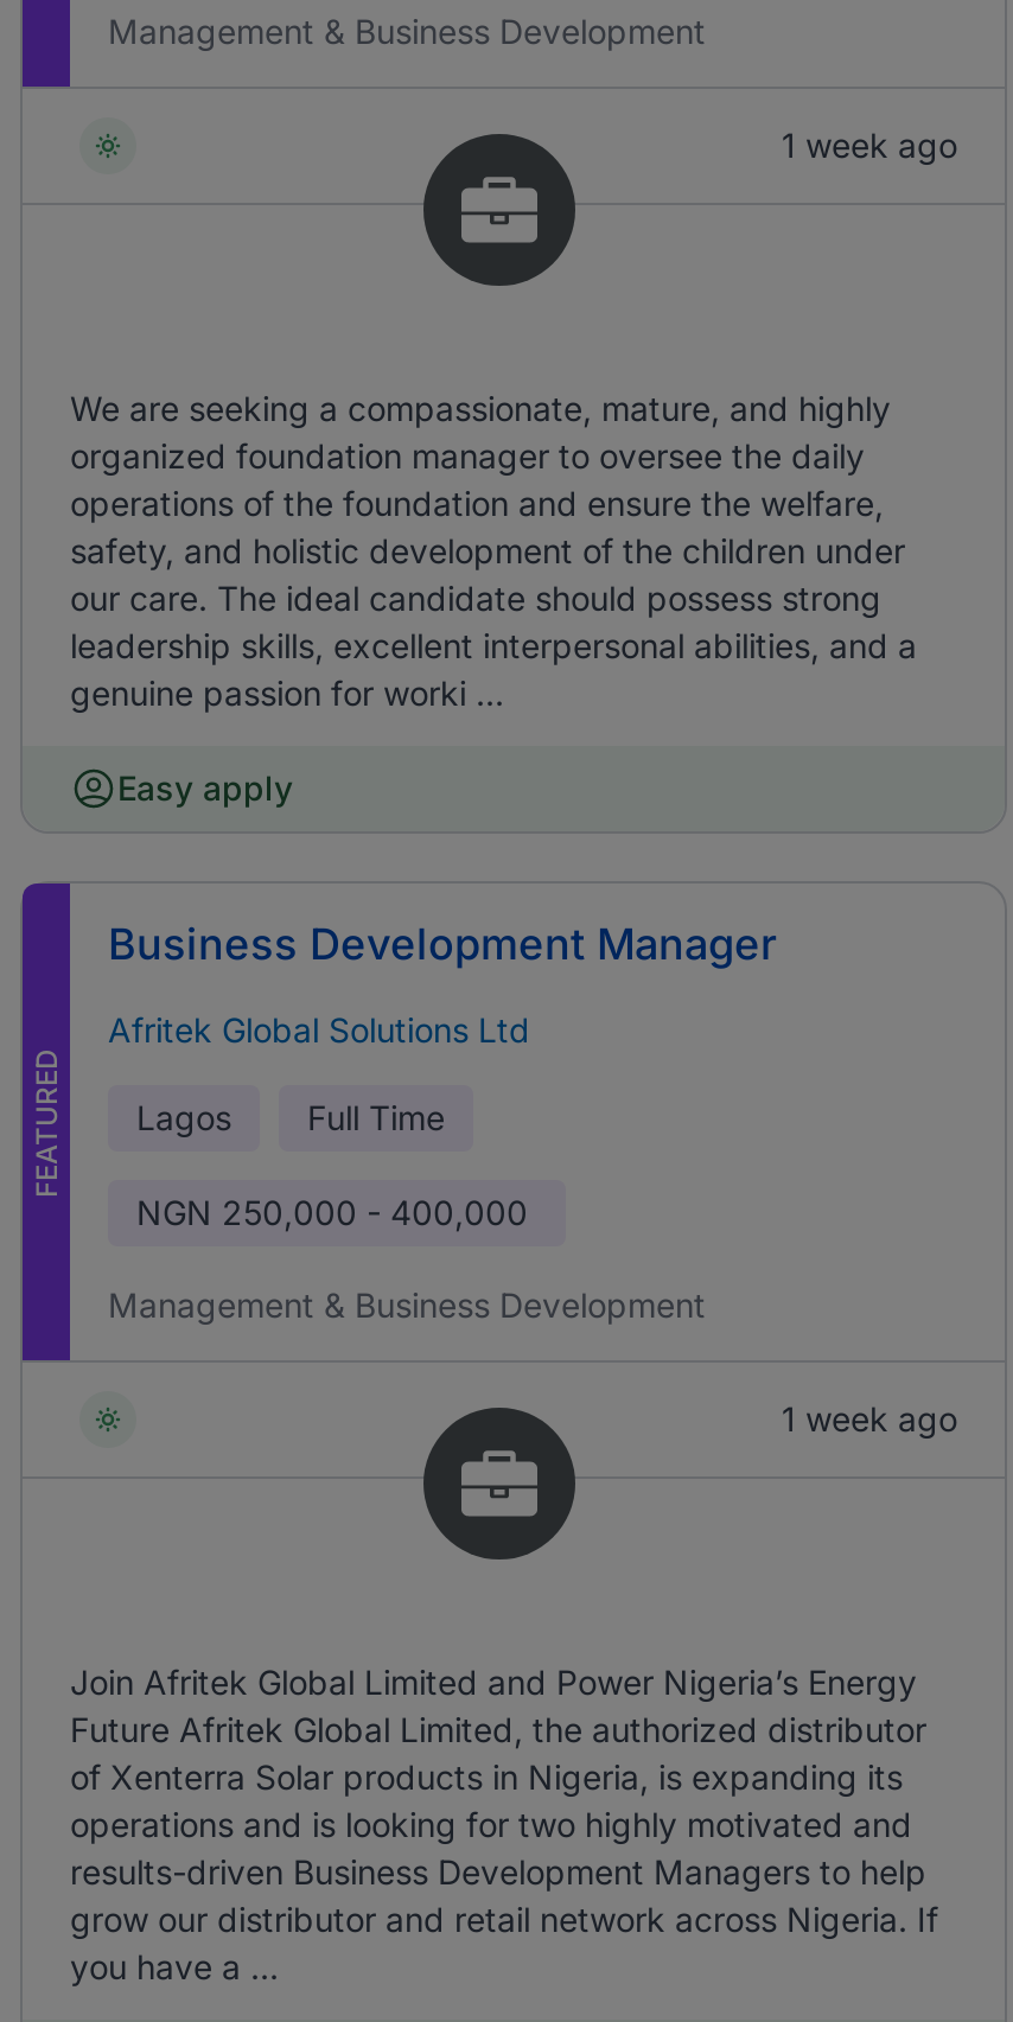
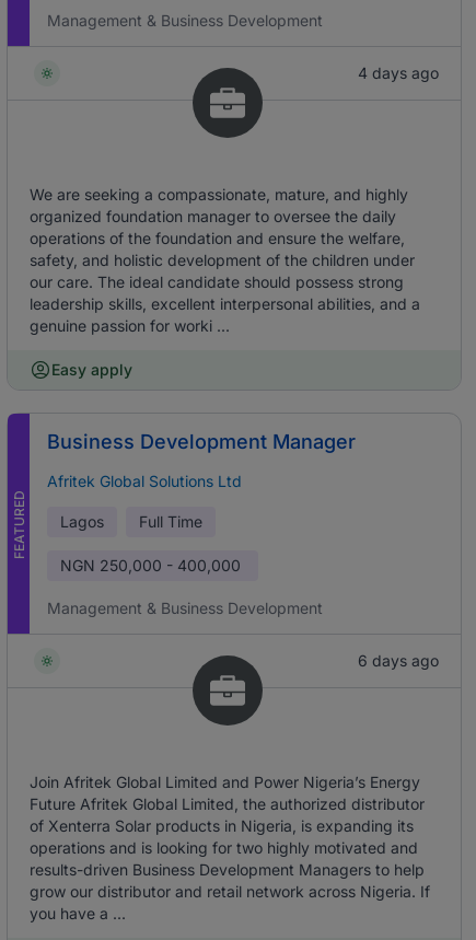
- 1 week ago
+ 4 days ago

- 1 week ago
+ 6 days ago
